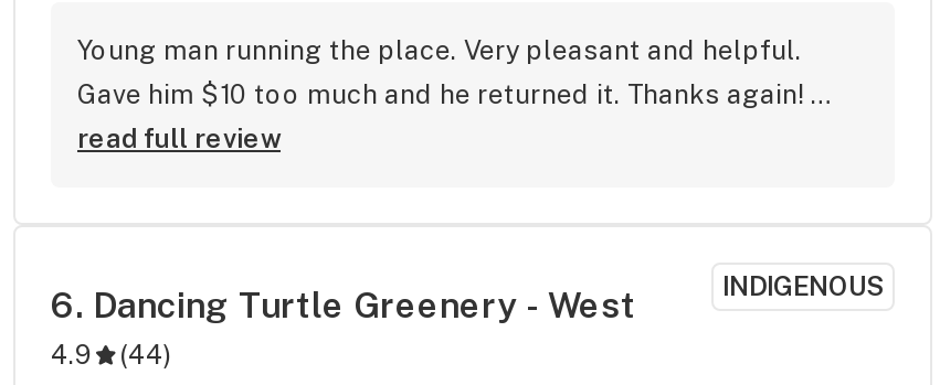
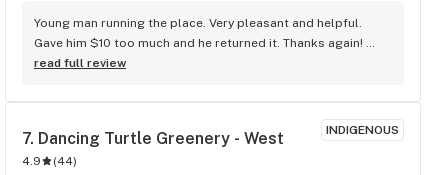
- 6. Dancing Turtle Greenery - West
+ 7. Dancing Turtle Greenery - West
